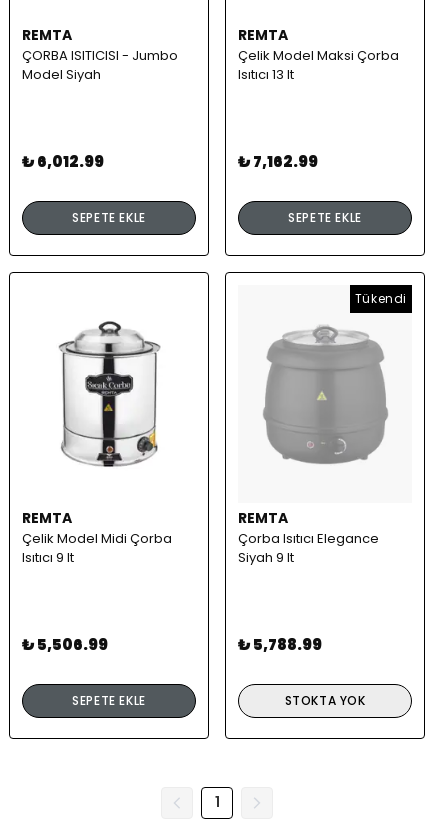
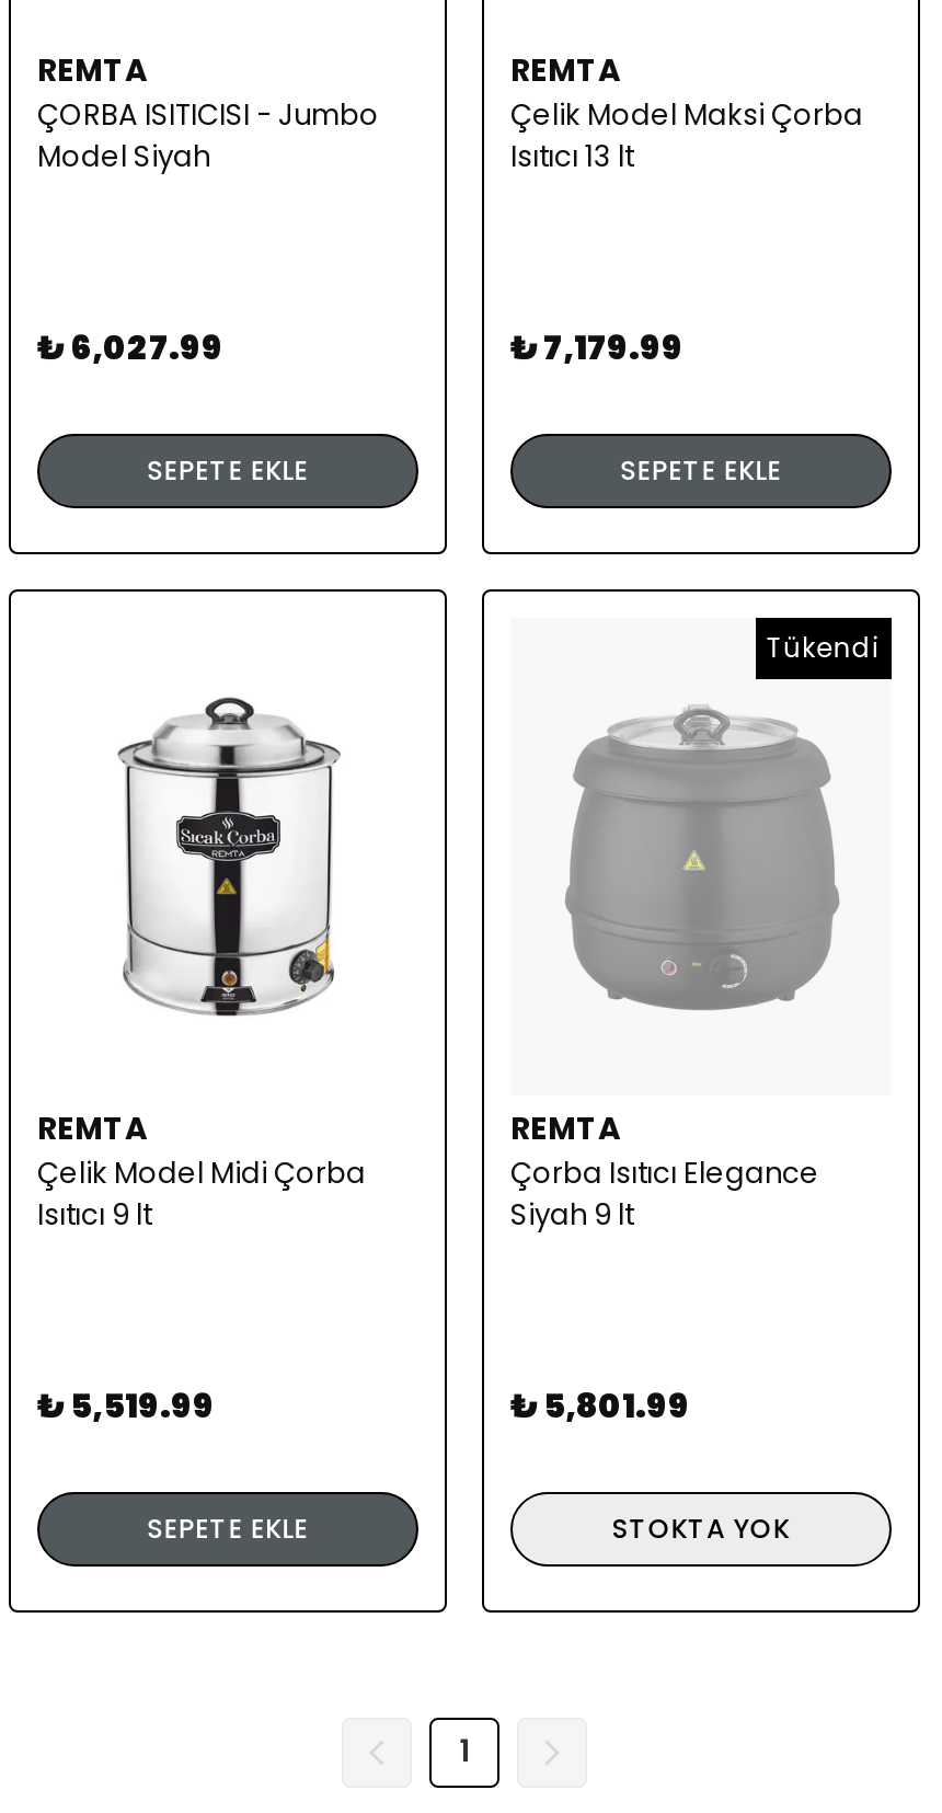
- ₺ 6,012.99
+ ₺ 6,027.99

- ₺ 7,162.99
+ ₺ 7,179.99

- ₺ 5,506.99
+ ₺ 5,519.99

- ₺ 5,788.99
+ ₺ 5,801.99
